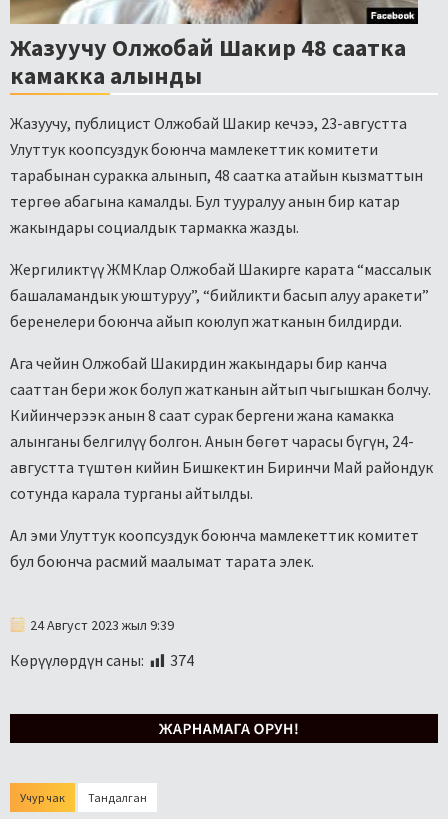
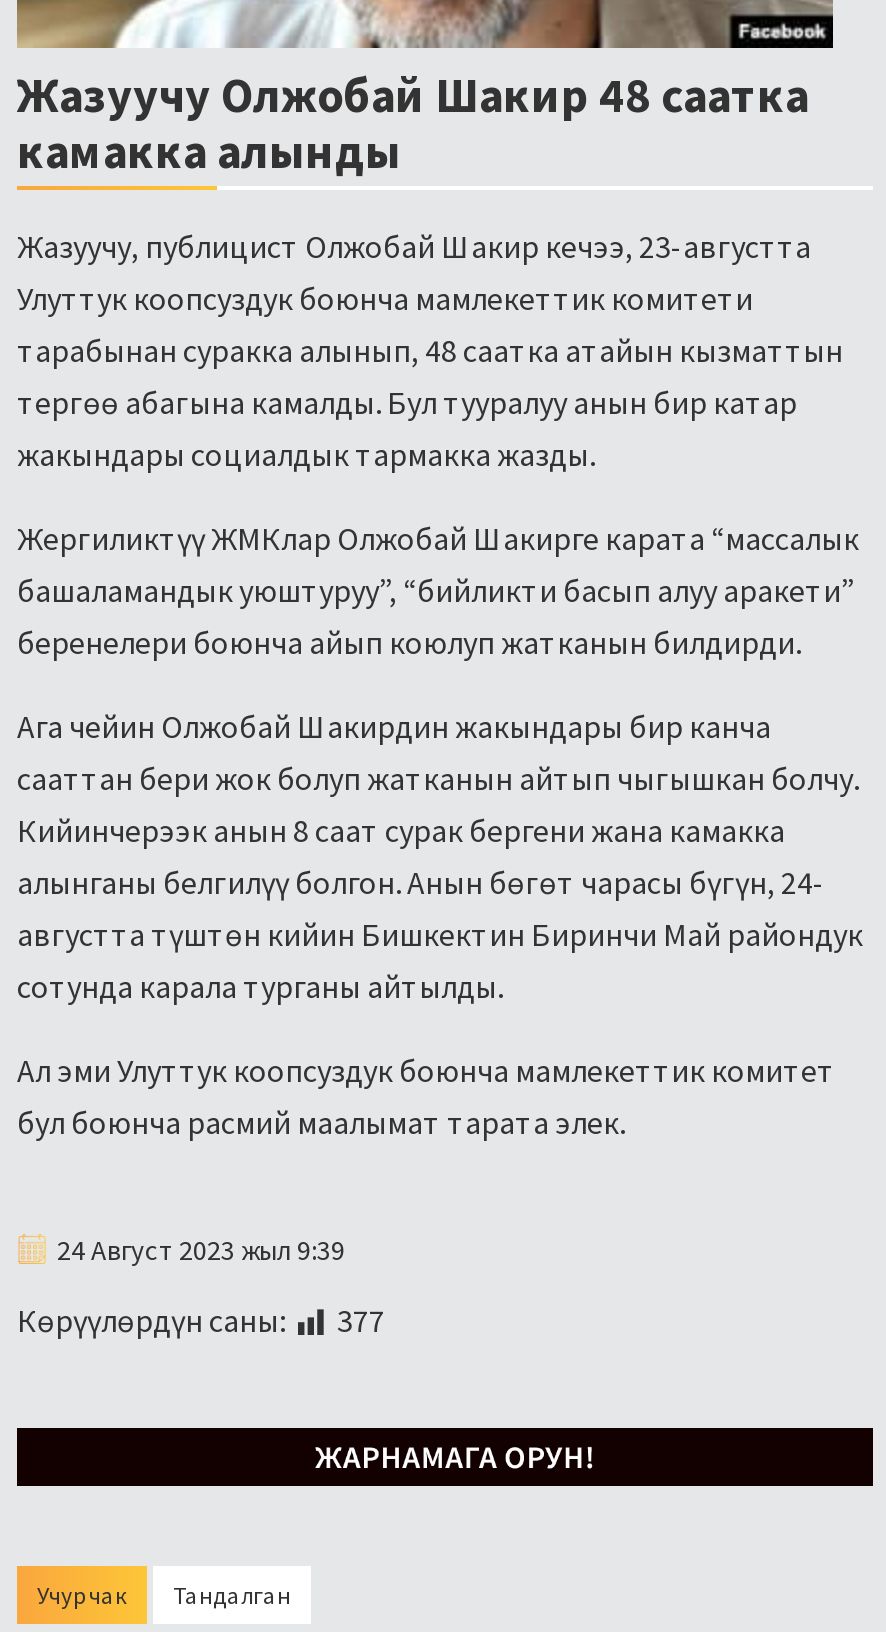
- Көрүүлөрдүн саны: 374
+ Көрүүлөрдүн саны: 377
